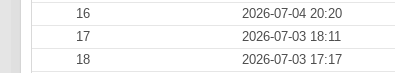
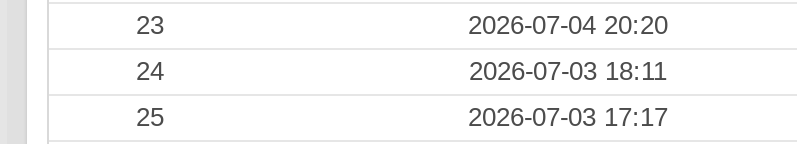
- 16
+ 23

- 17
+ 24

- 18
+ 25
